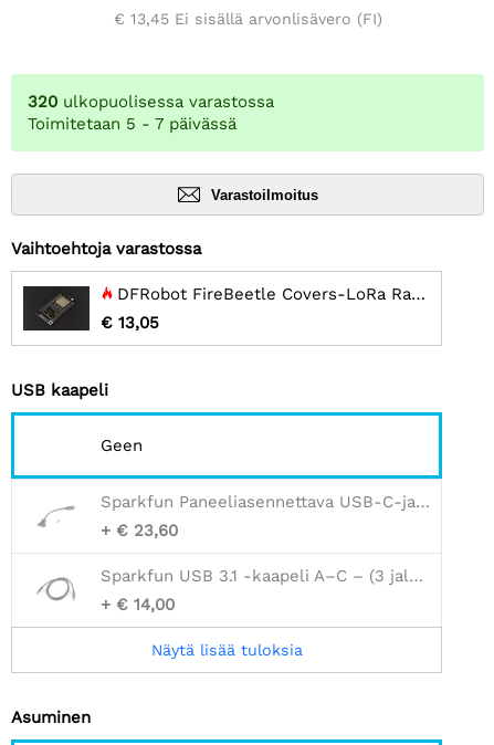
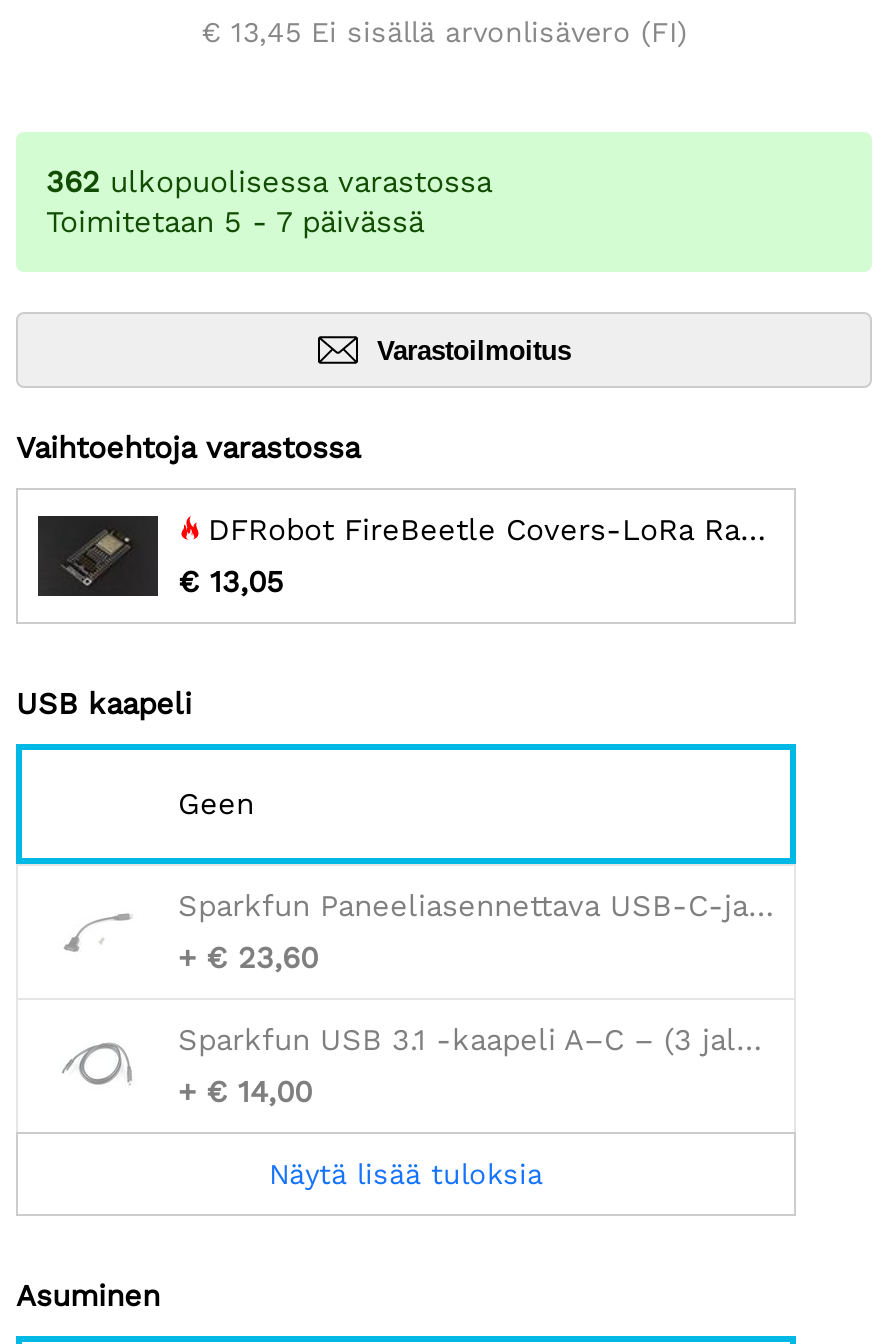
- 320 ulkopuolisessa varastossa
+ 362 ulkopuolisessa varastossa
